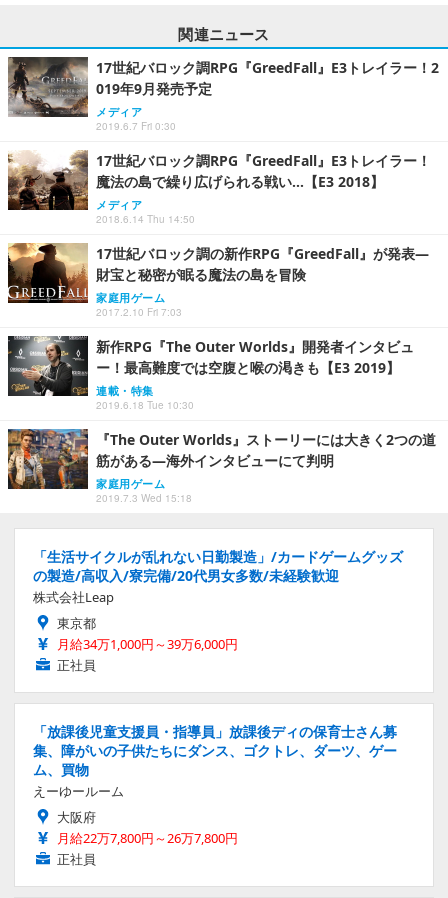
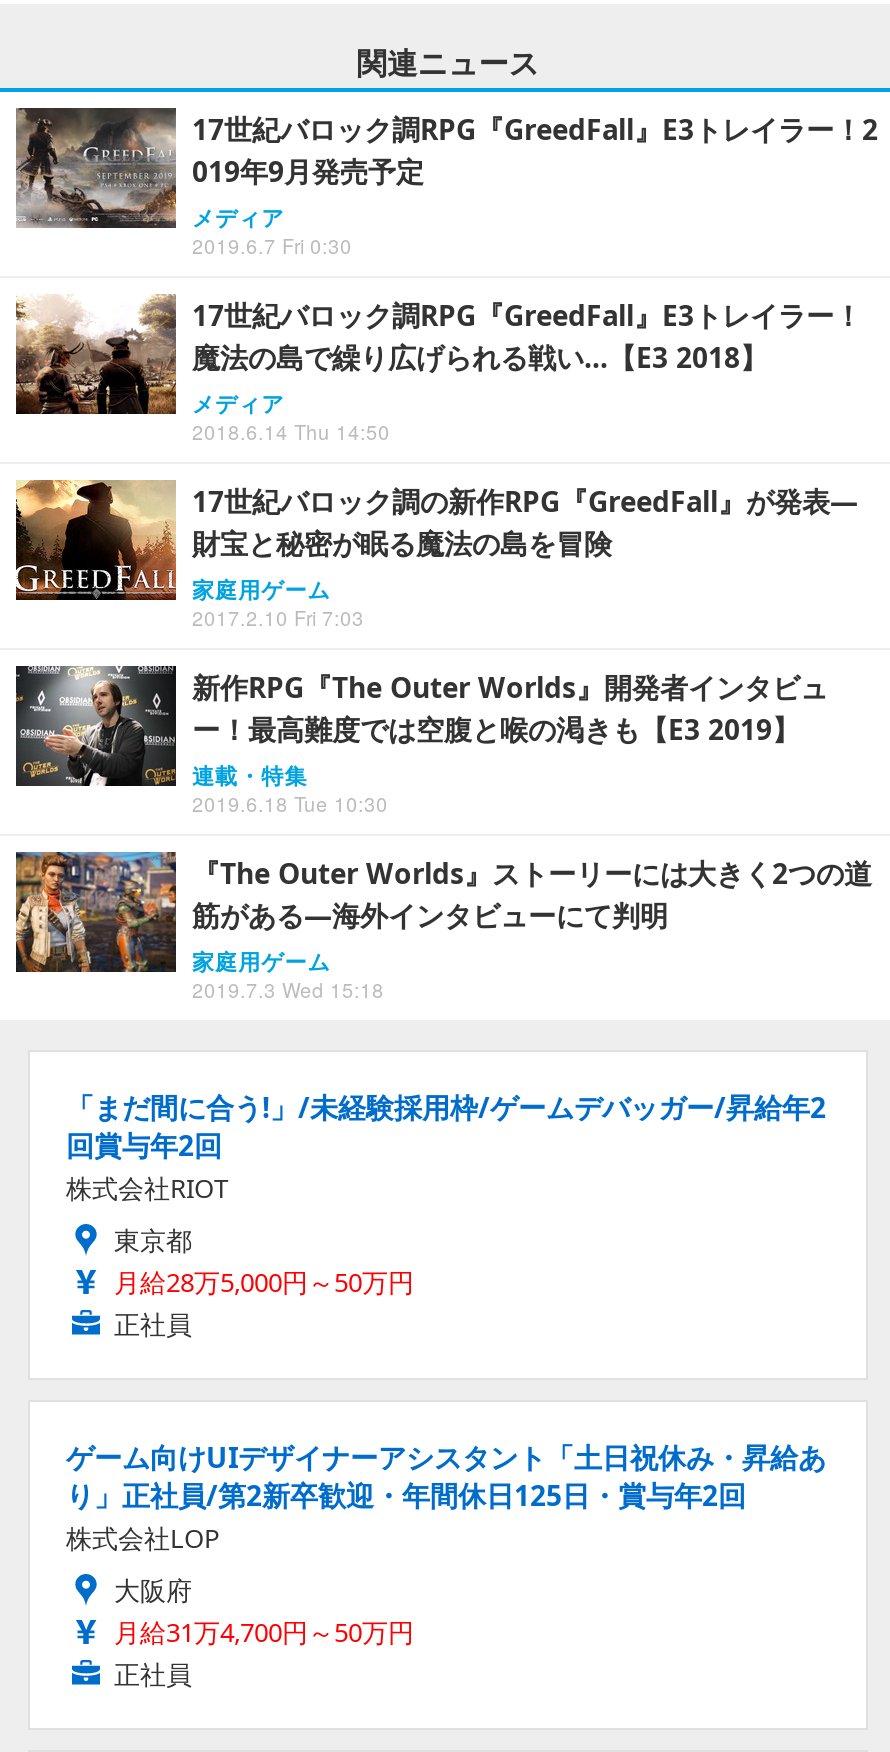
- 「生活サイクルが乱れない日勤製造」/カードゲームグッズ
- の製造/高収入/寮完備/20代男女多数/未経験歓迎
- 株式会社Leap
+ 「まだ間に合う!」/未経験採用枠/ゲームデバッガー/昇給年2
+ 回賞与年2回
+ 株式会社RIOT

- 月給34万1,000円～39万6,000円
+ 月給28万5,000円～50万円

- 「放課後児童支援員・指導員」放課後ディの保育士さん募
- 集、障がいの子供たちにダンス、ゴクトレ、ダーツ、ゲー
- ム、買物
- えーゆールーム
+ ゲーム向けUIデザイナーアシスタント「土日祝休み・昇給あ
+ り」正社員/第2新卒歓迎・年間休日125日・賞与年2回
+ 株式会社LOP

- 月給22万7,800円～26万7,800円
+ 月給31万4,700円～50万円
